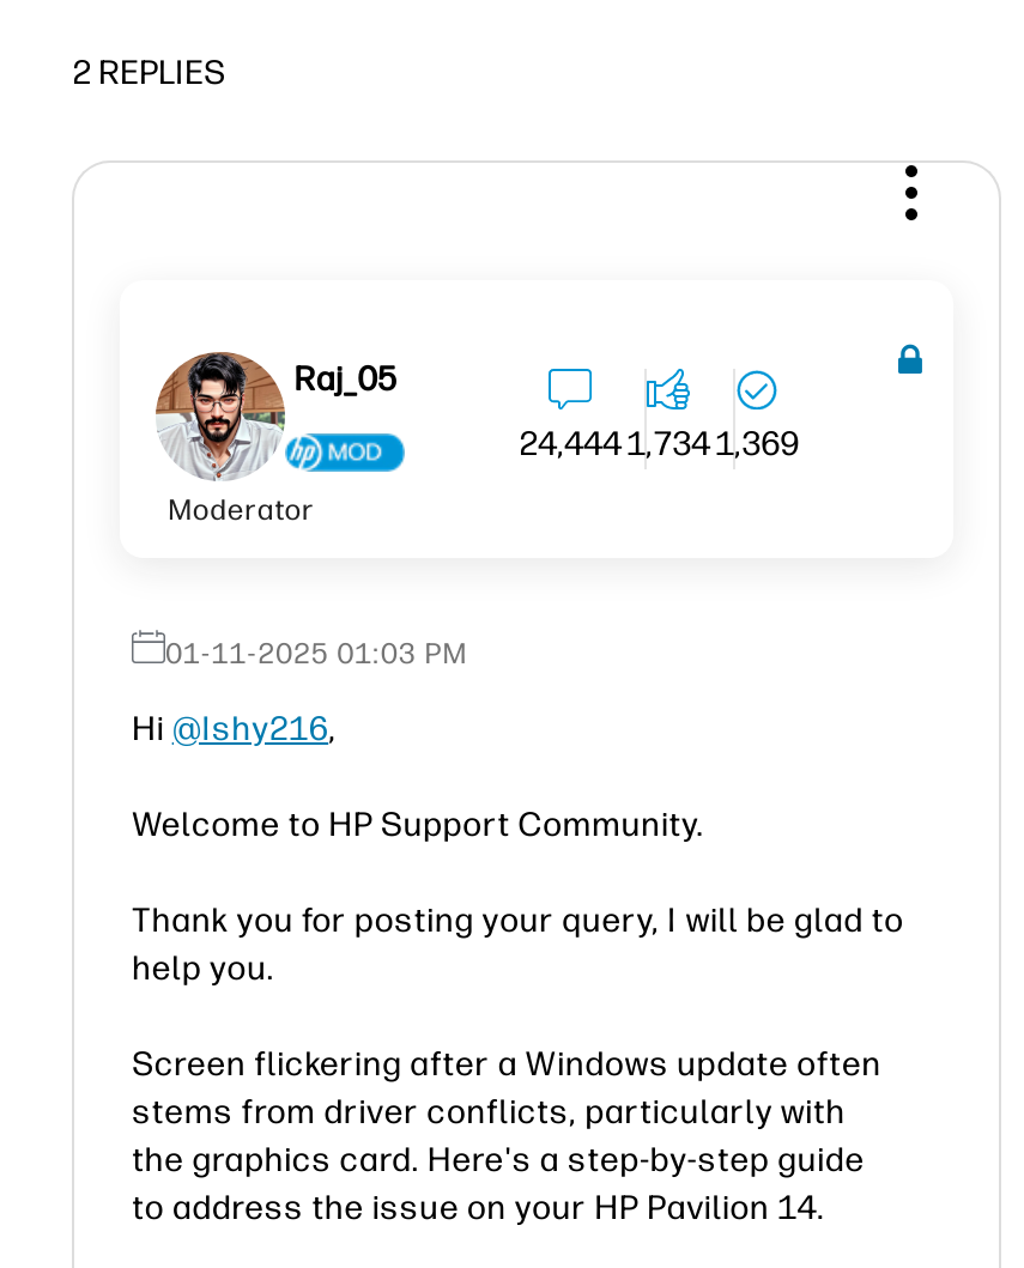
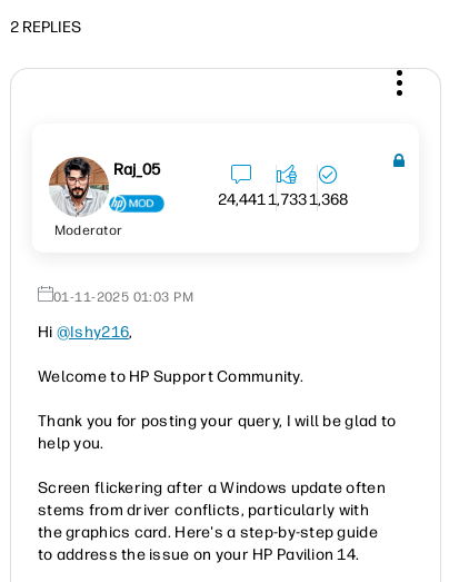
- 24,444 1,734 1,369
+ 24,441 1,733 1,368
